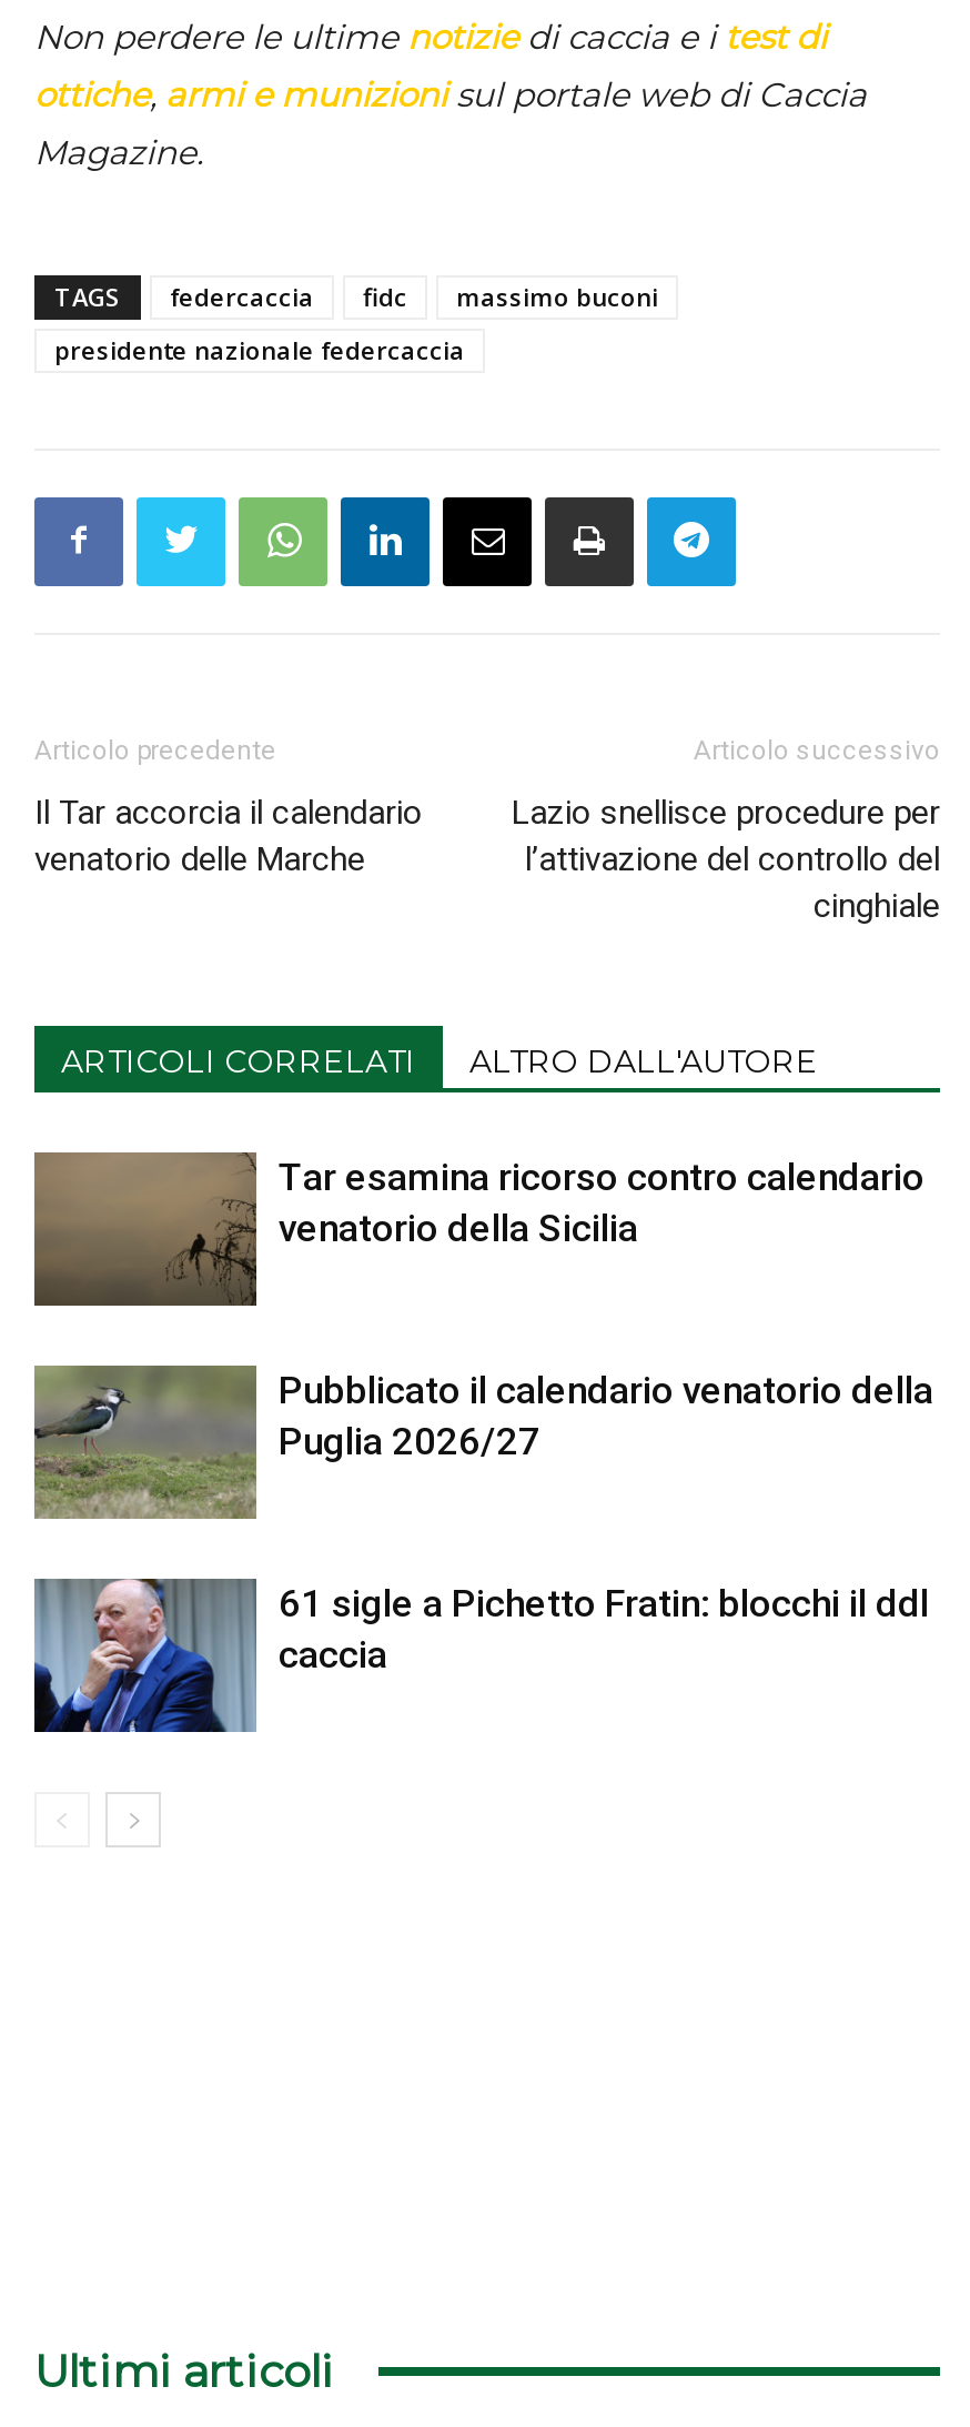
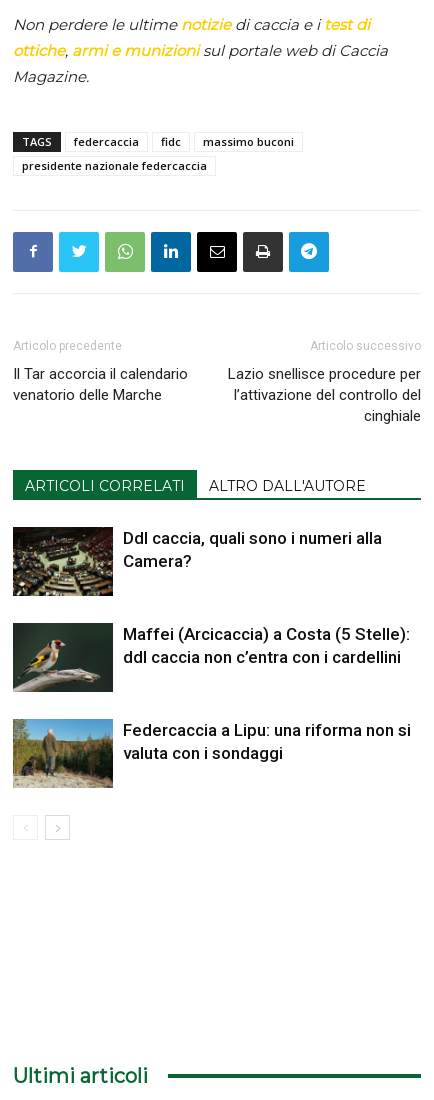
- [image]
- Tar esamina ricorso contro calendario
- venatorio della Sicilia
+ [image]
+ Ddl caccia, quali sono i numeri alla
+ Camera?

- [image]
- Pubblicato il calendario venatorio della
- Puglia 2026/27
+ [image]
+ Maffei (Arcicaccia) a Costa (5 Stelle):
+ ddl caccia non c’entra con i cardellini

- [image]
- 61 sigle a Pichetto Fratin: blocchi il ddl
- caccia
+ [image]
+ Federcaccia a Lipu: una riforma non si
+ valuta con i sondaggi
